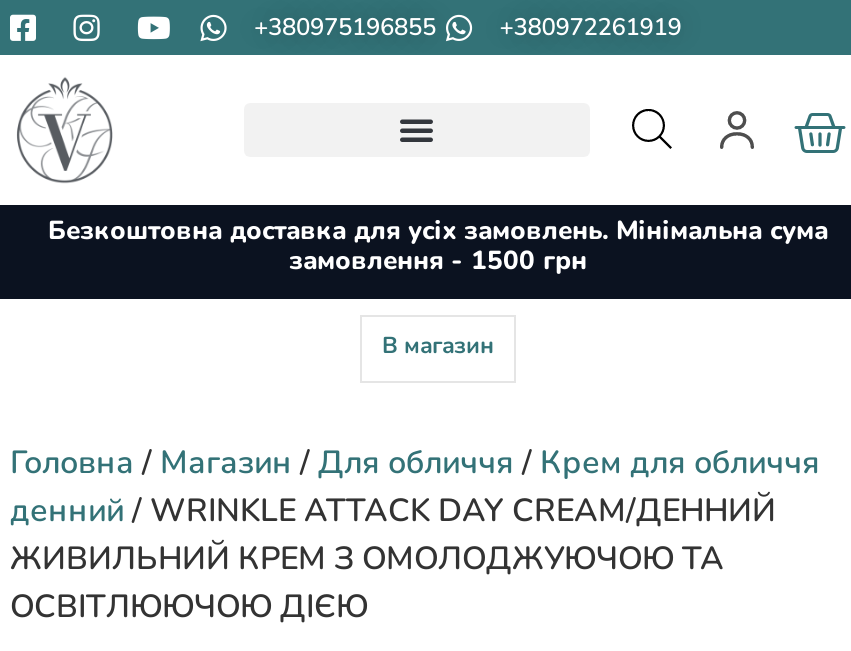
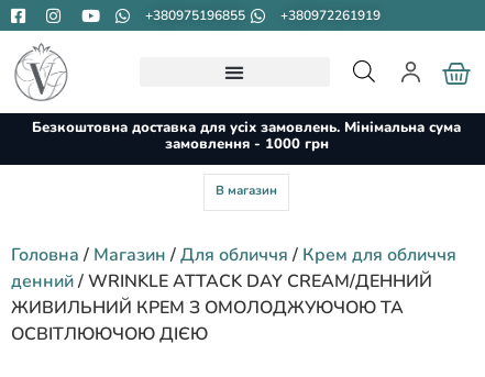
- замовлення - 1500 грн
+ замовлення - 1000 грн
